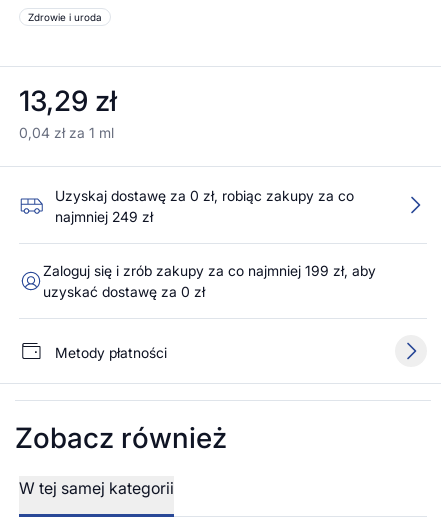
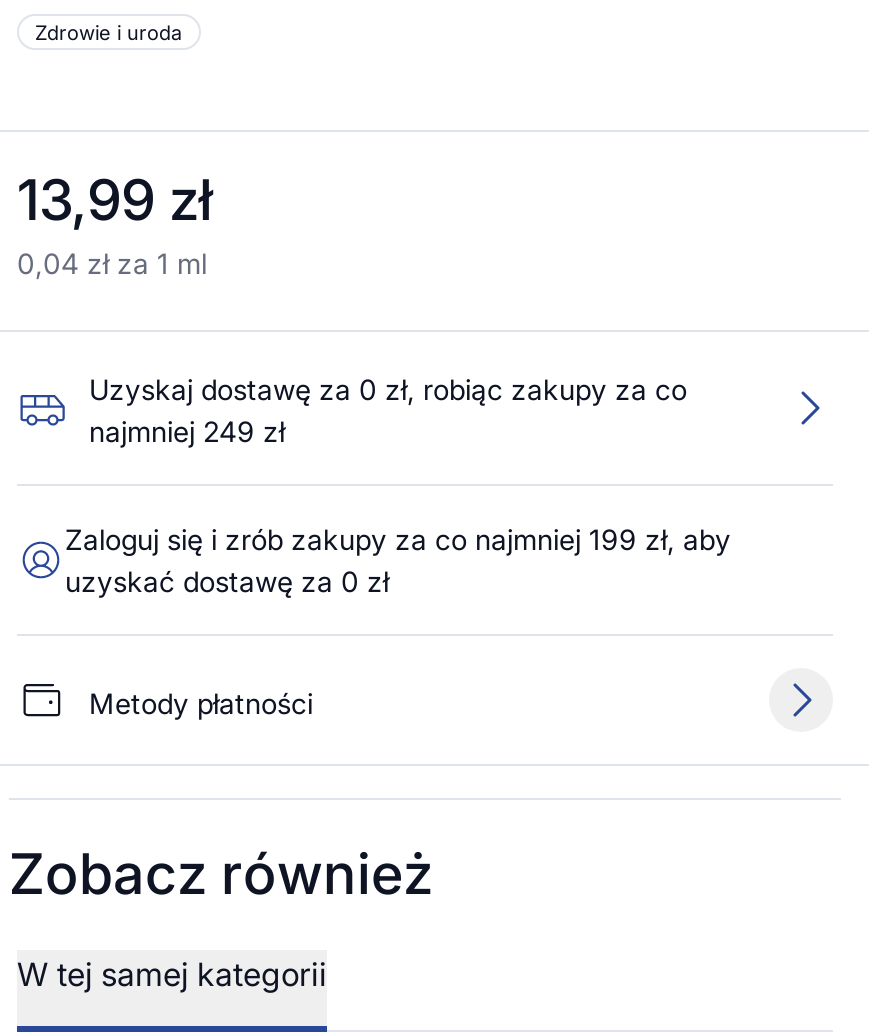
- 13,29 zł
+ 13,99 zł
